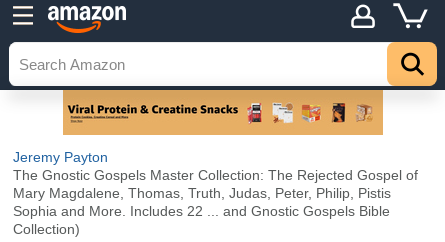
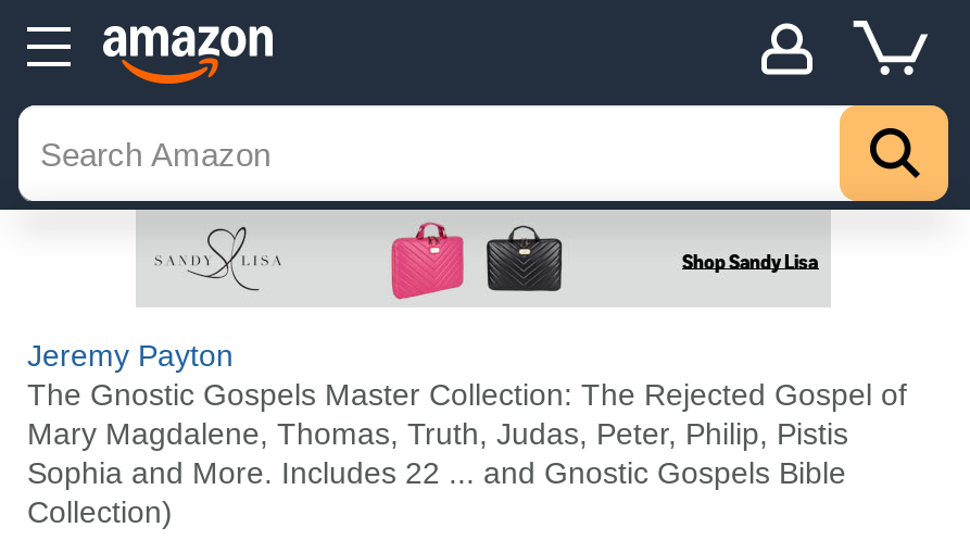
- [image]
+ [image]
